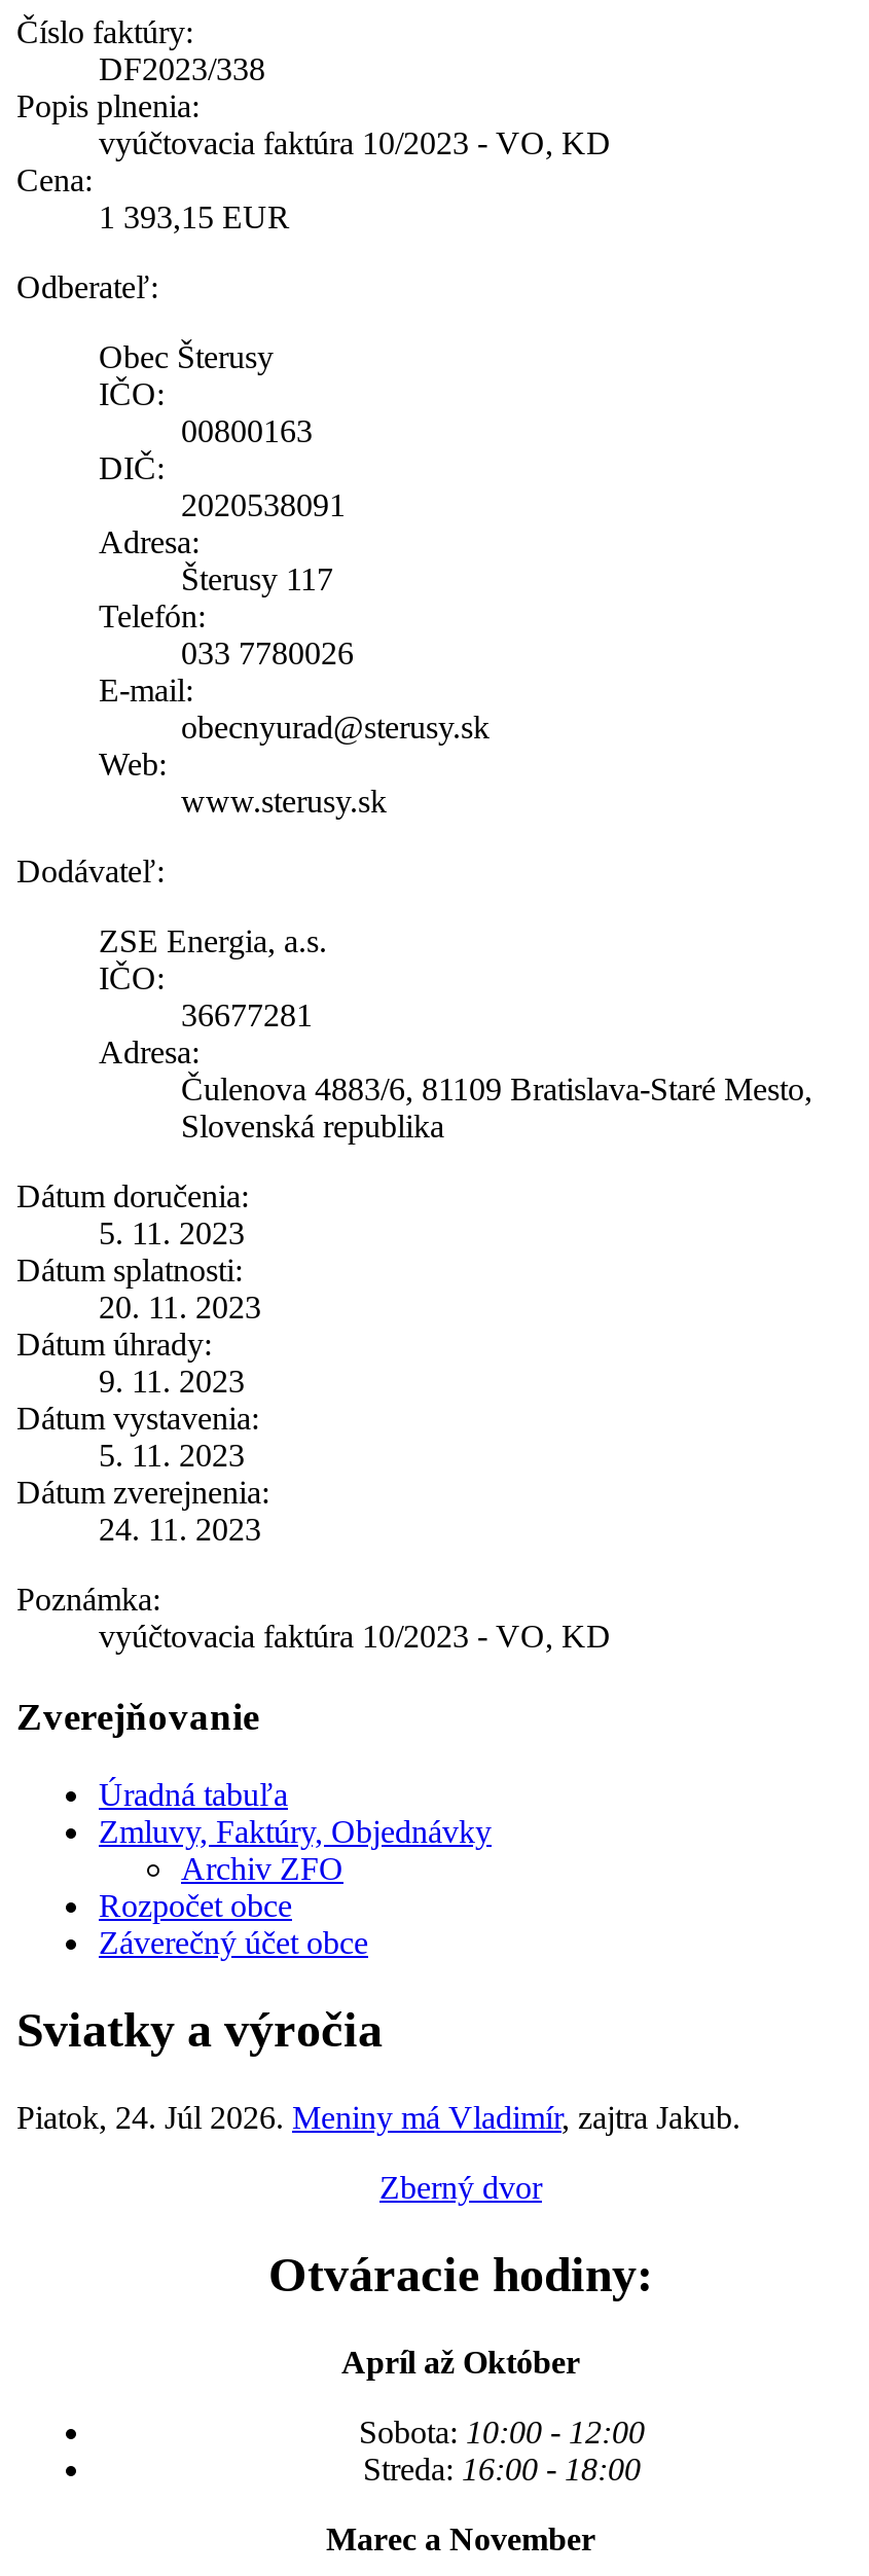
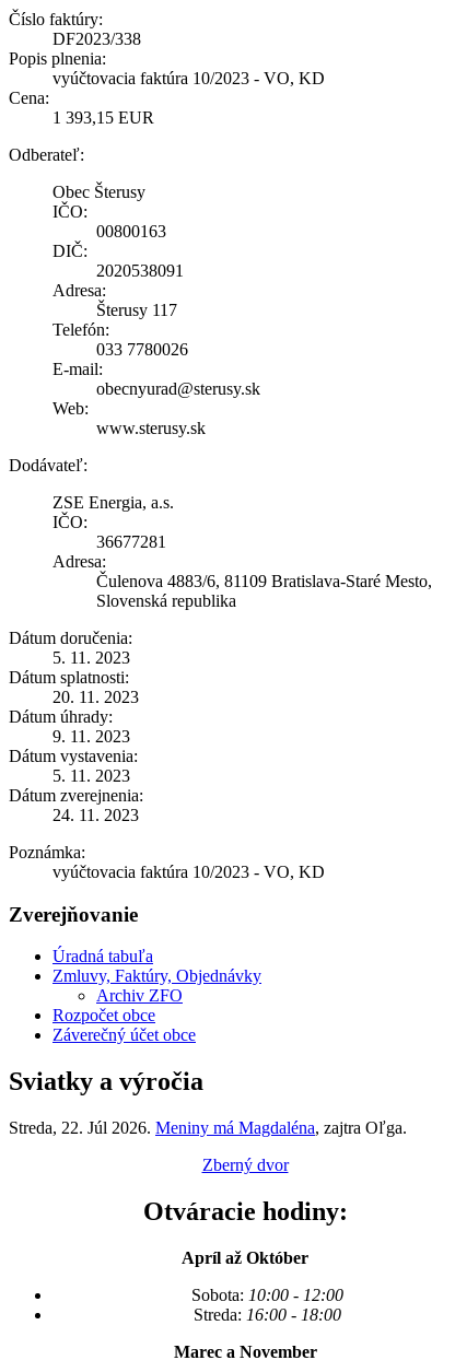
- Piatok, 24. Júl 2026. Meniny má Vladimír, zajtra Jakub.
+ Streda, 22. Júl 2026. Meniny má Magdaléna, zajtra Oľga.
